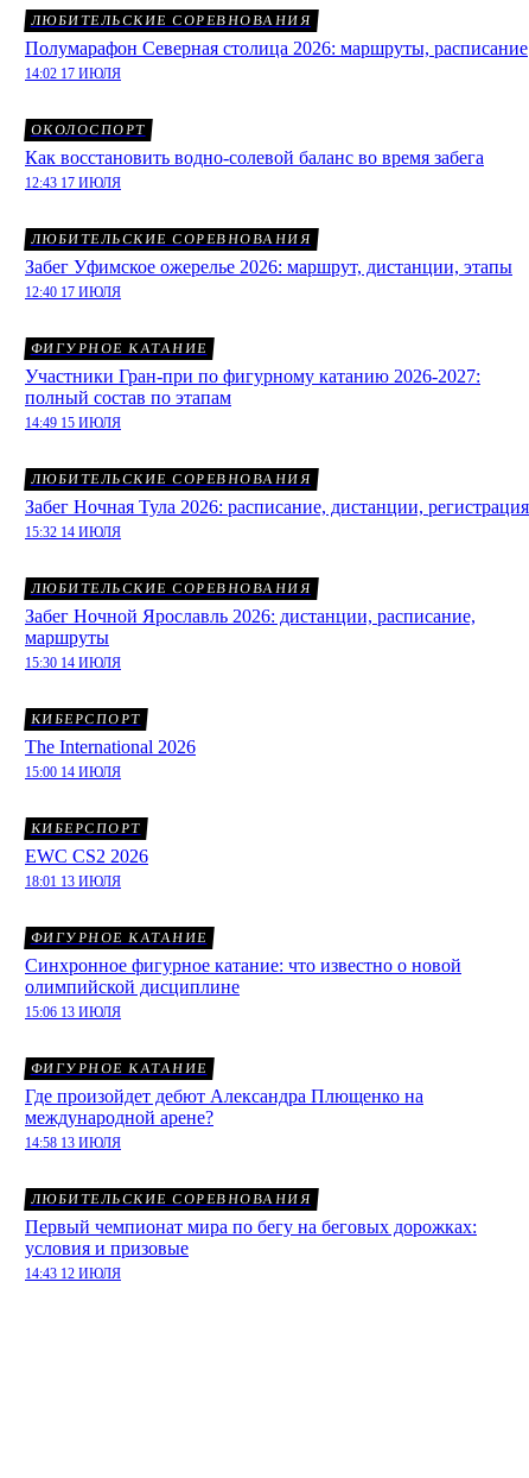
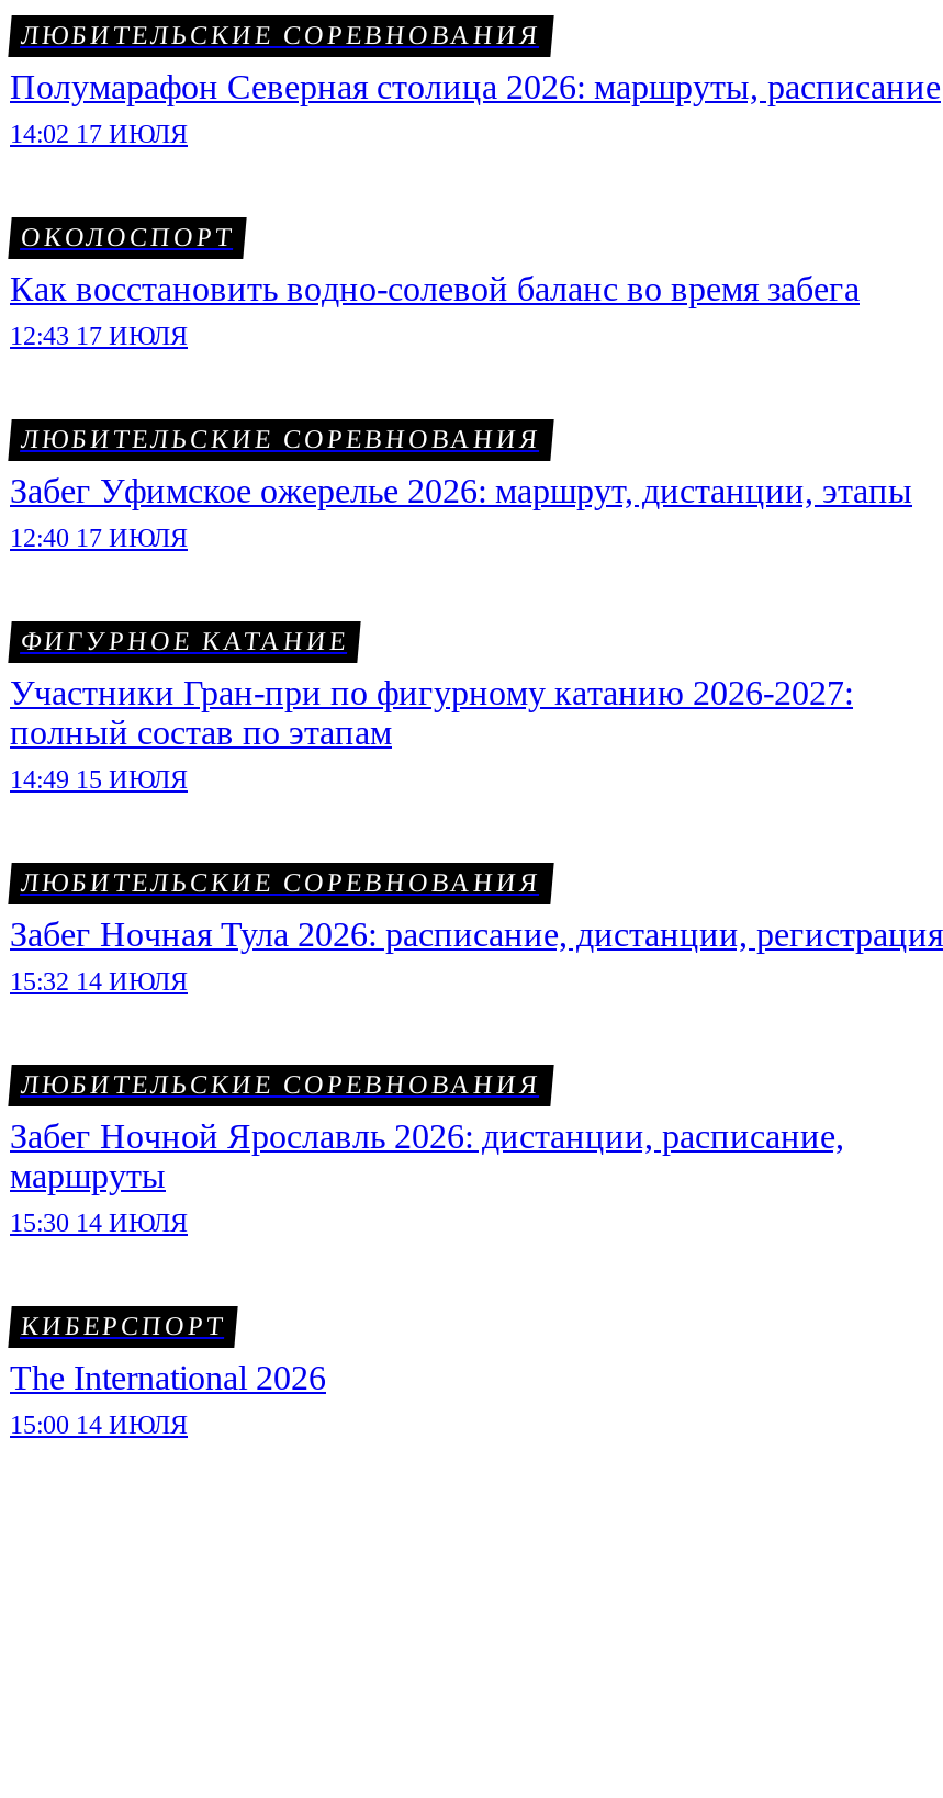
- КИБЕРСПОРТ
- EWC CS2 2026
- 18:01 13 ИЮЛЯ
- ФИГУРНОЕ КАТАНИЕ
- Синхронное фигурное катание: что известно о новой
- олимпийской дисциплине
- 15:06 13 ИЮЛЯ
- ФИГУРНОЕ КАТАНИЕ
- Где произойдет дебют Александра Плющенко на
- международной арене?
- 14:58 13 ИЮЛЯ
- ЛЮБИТЕЛЬСКИЕ СОРЕВНОВАНИЯ
- Первый чемпионат мира по бегу на беговых дорожках:
- условия и призовые
- 14:43 12 ИЮЛЯ
